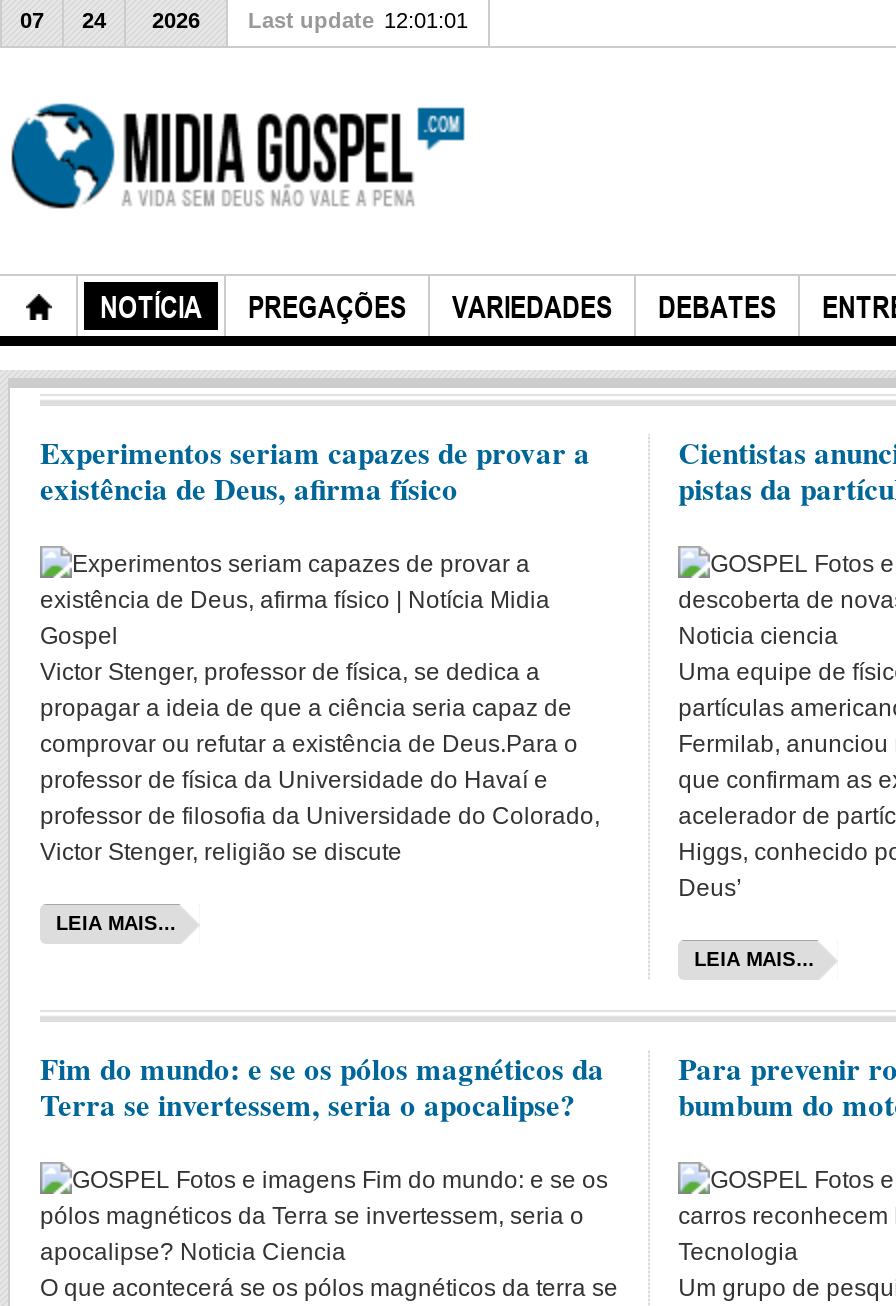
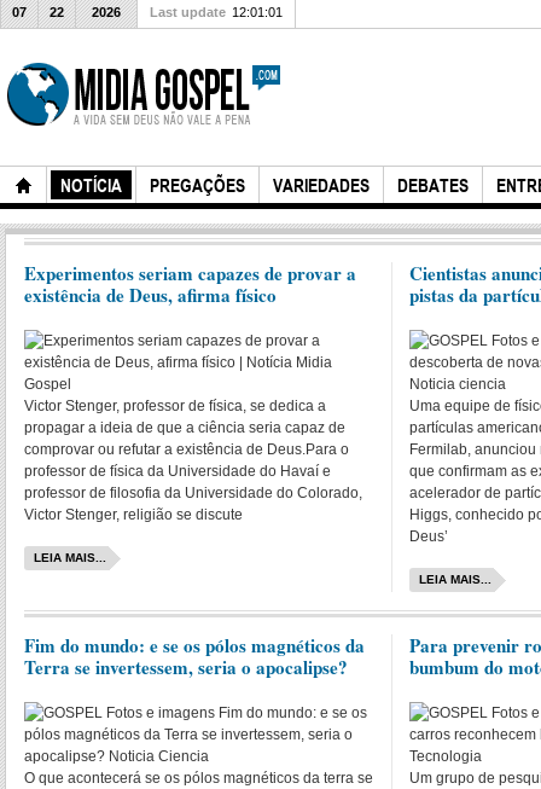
- 07 24 2026 Last update 12:01:01
+ 07 22 2026 Last update 12:01:01
